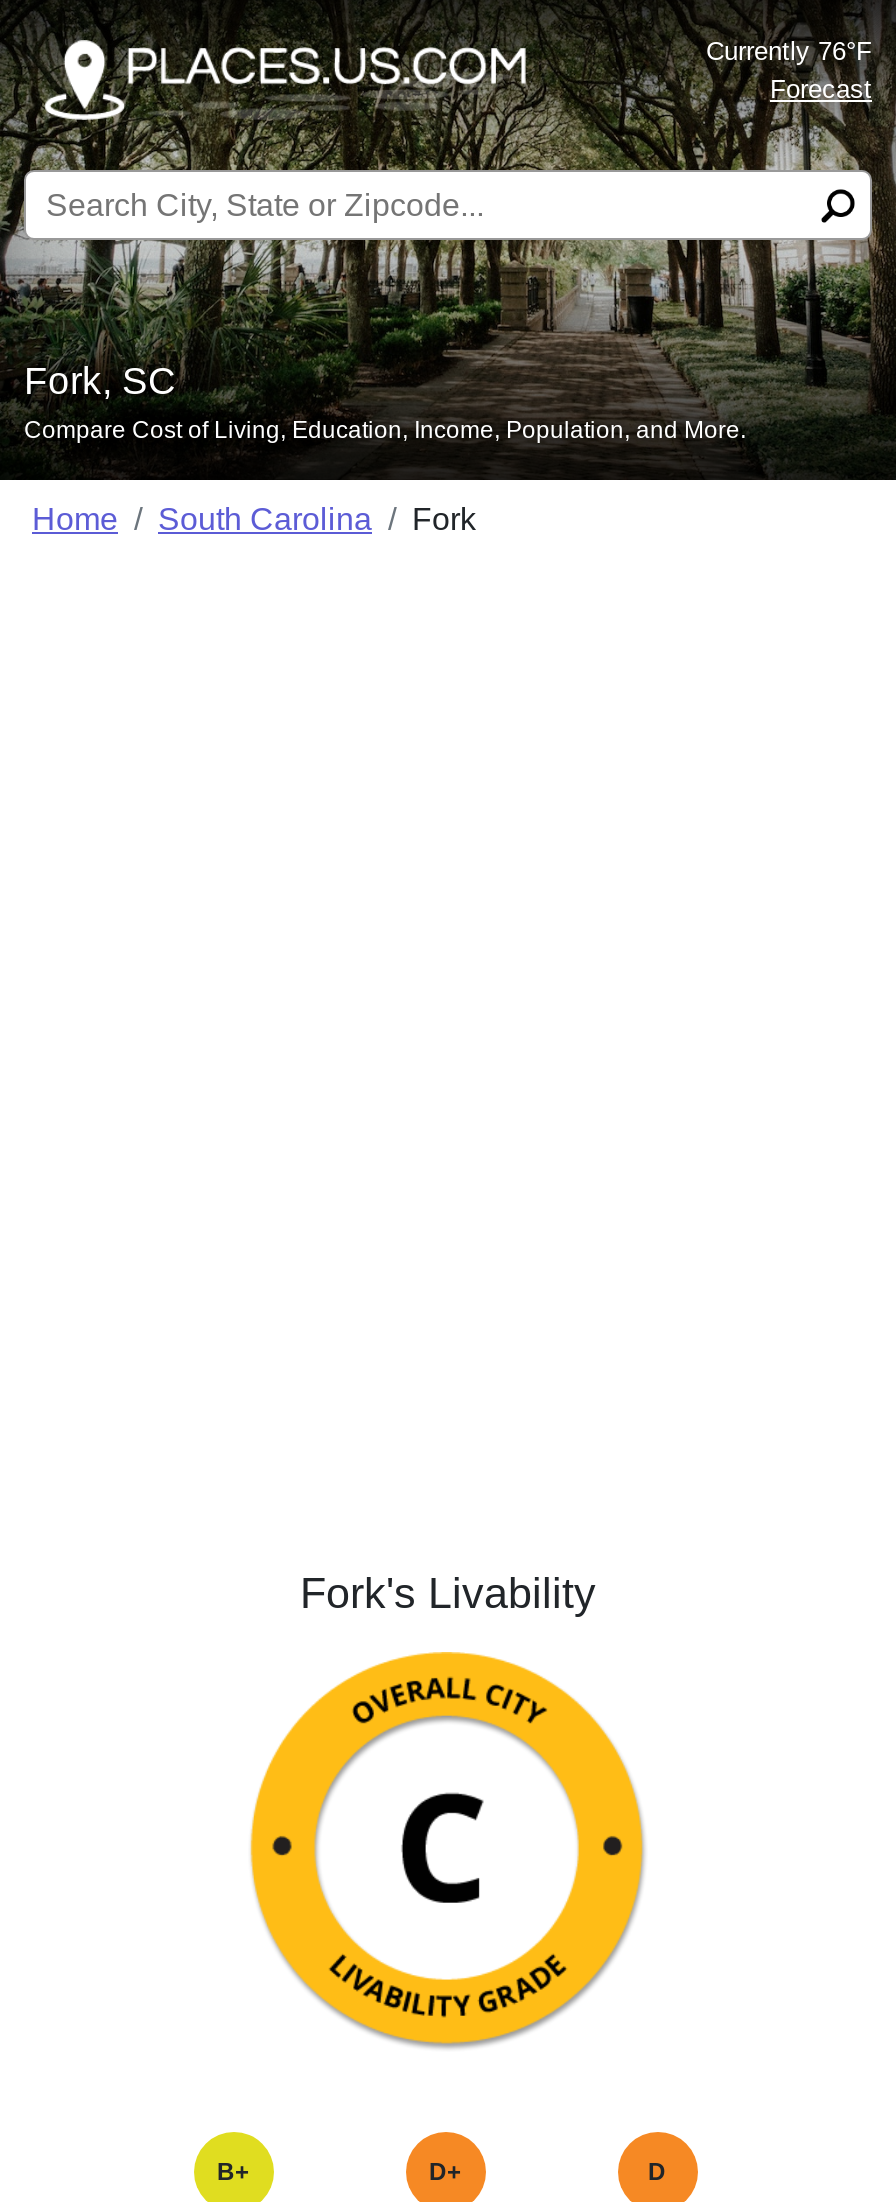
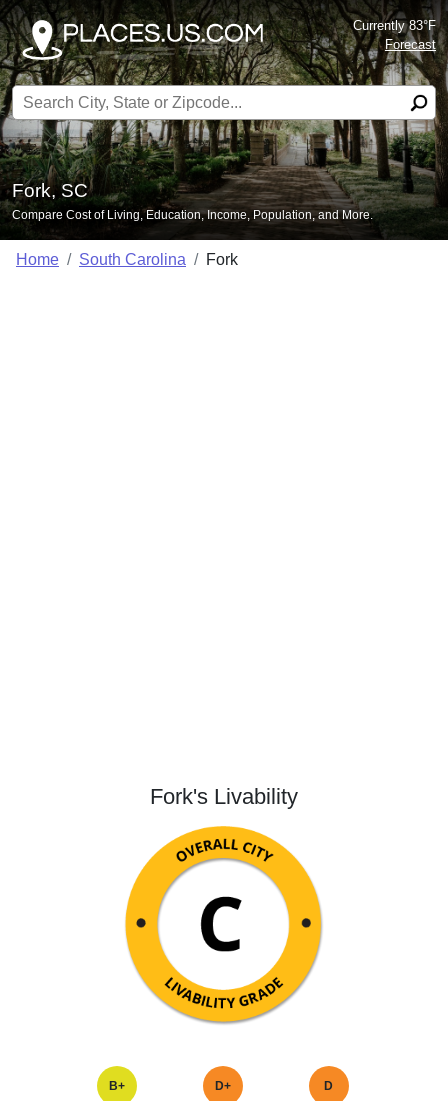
- Currently 76°F
+ Currently 83°F
